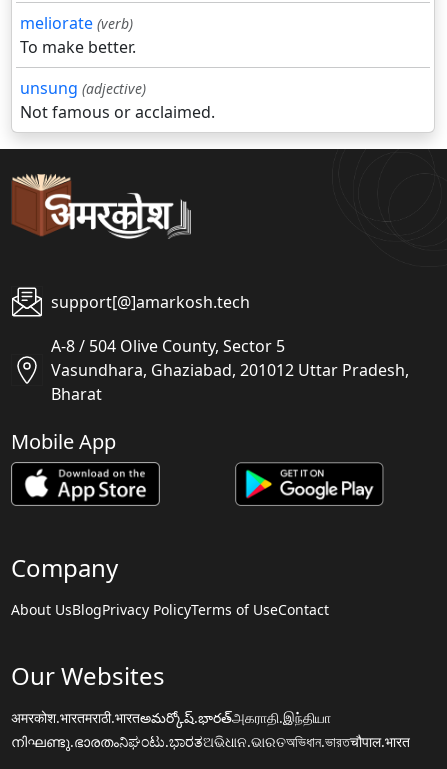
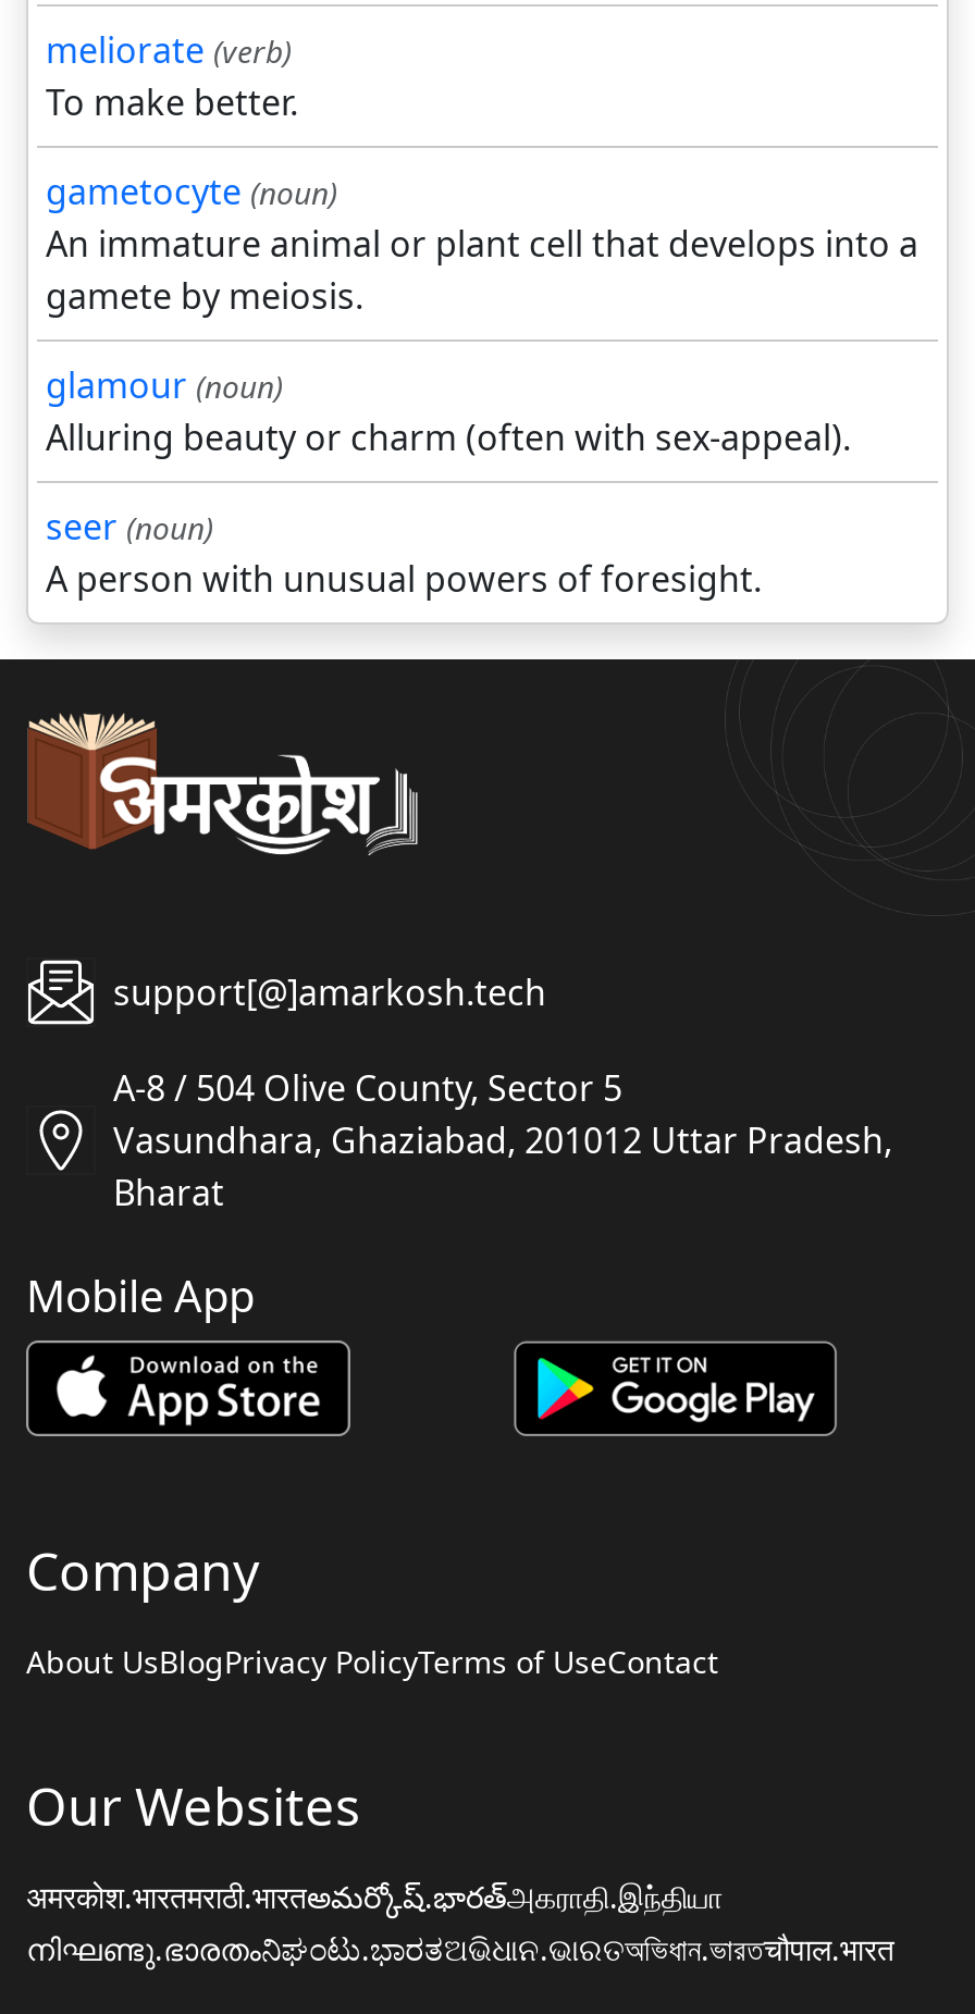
- unsung (adjective)
- Not famous or acclaimed.
+ gametocyte (noun)
+ An immature animal or plant cell that develops into a
+ gamete by meiosis.
+ glamour (noun)
+ Alluring beauty or charm (often with sex-appeal).
+ seer (noun)
+ A person with unusual powers of foresight.
